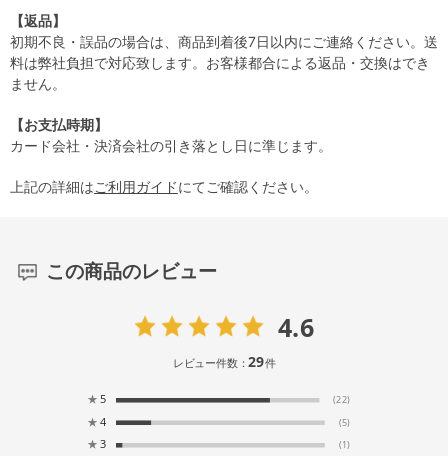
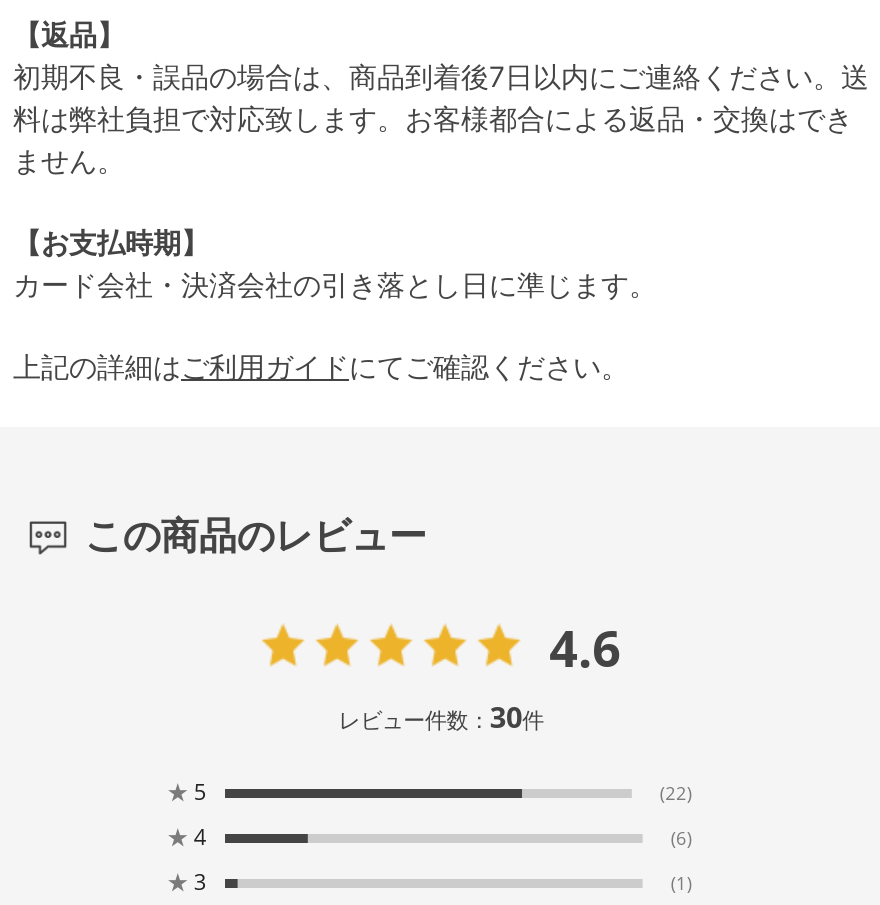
- レビュー件数：29件
+ レビュー件数：30件

- (5)
+ (6)
